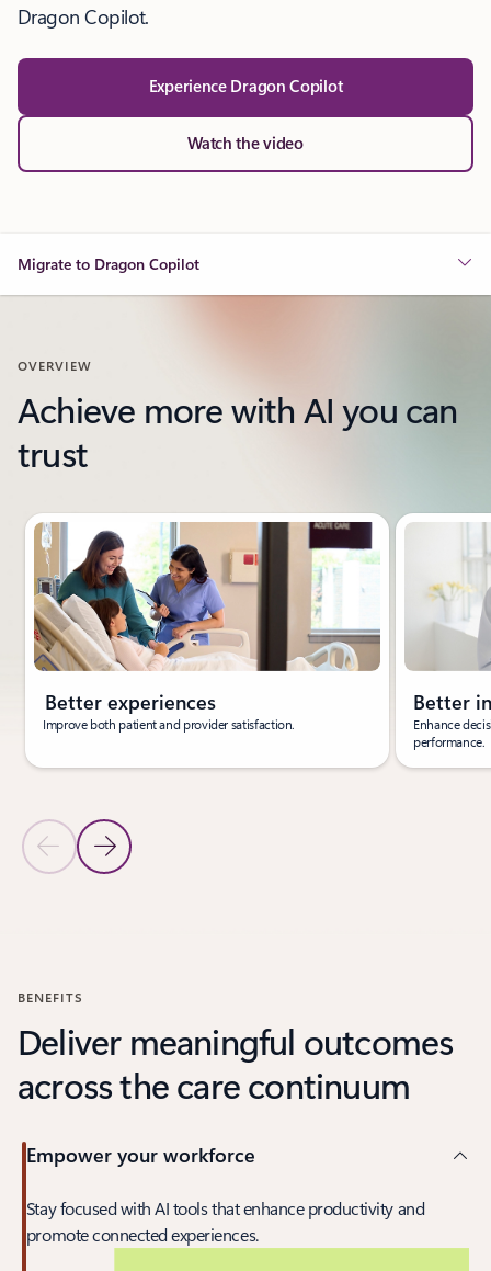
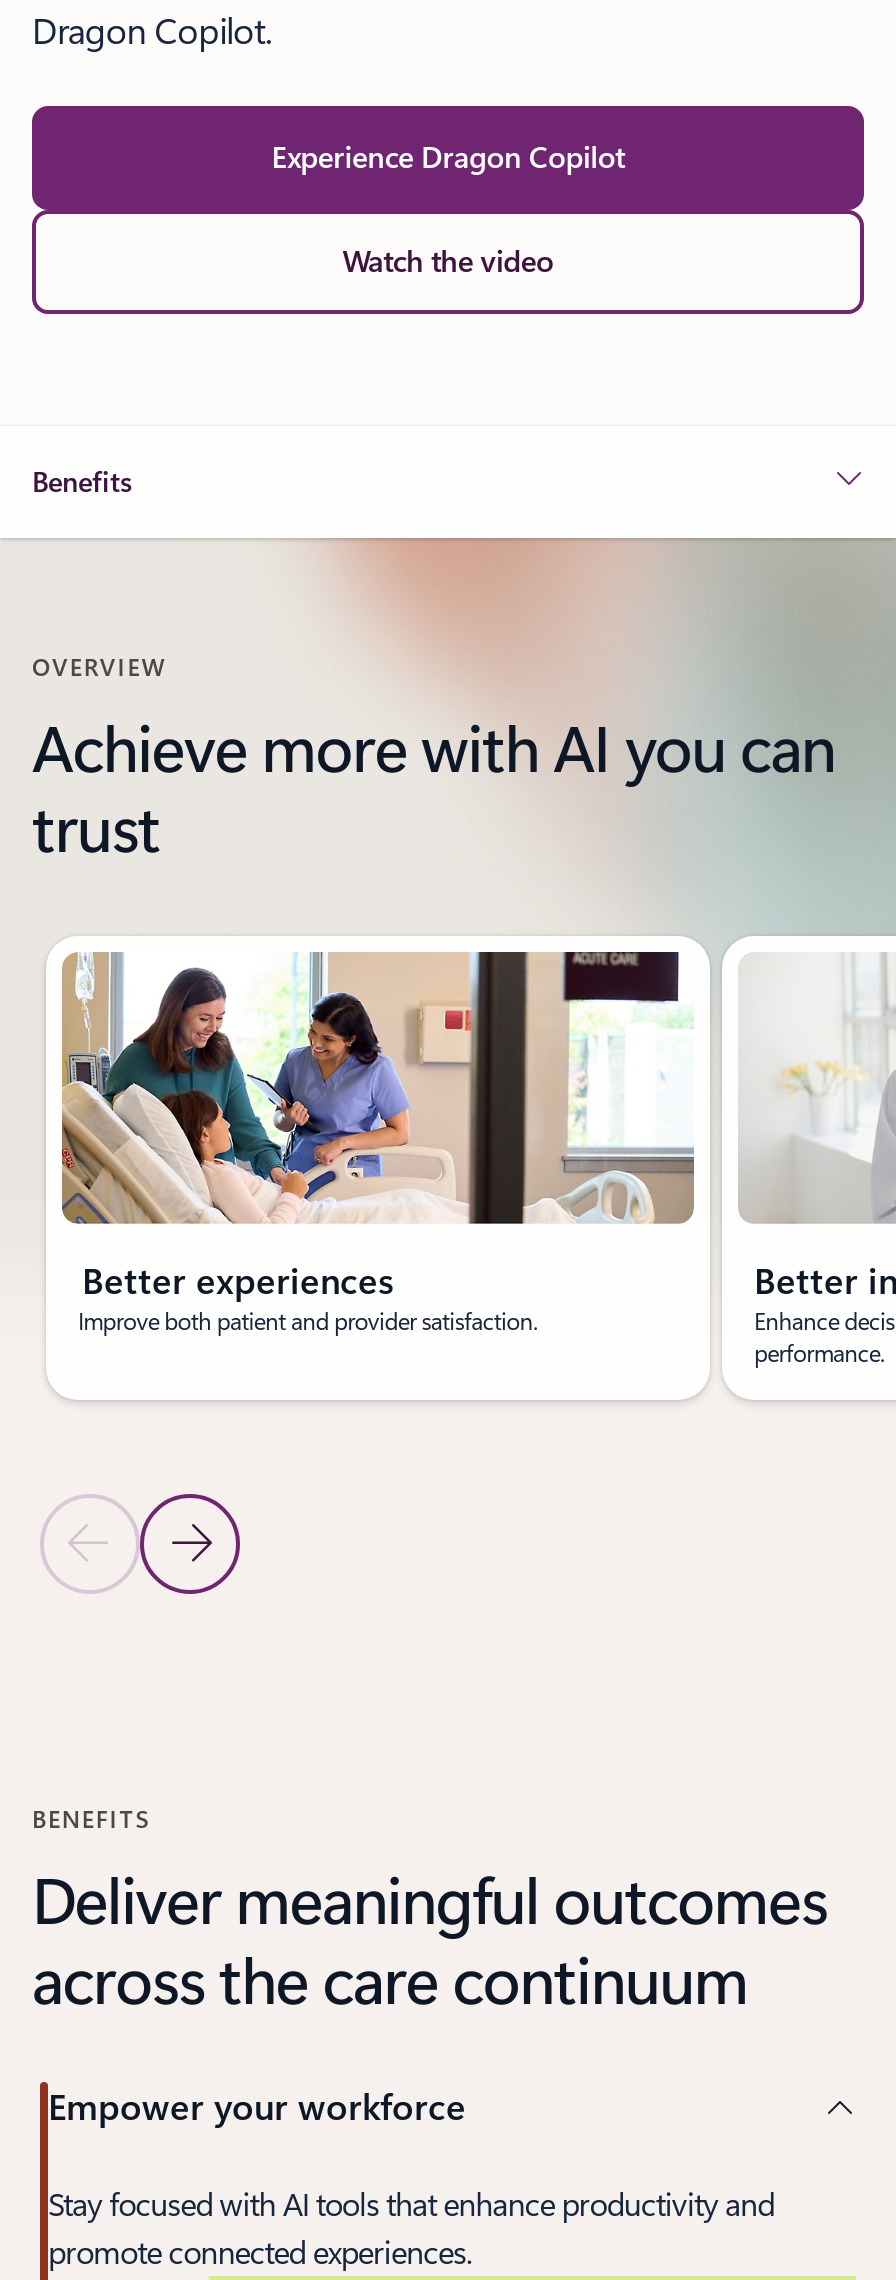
- Migrate to Dragon Copilot
+ Benefits
